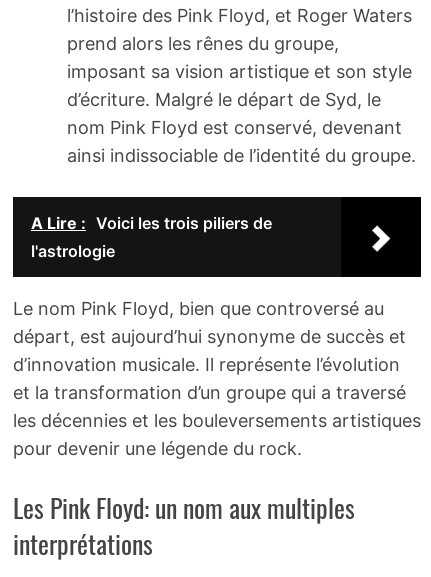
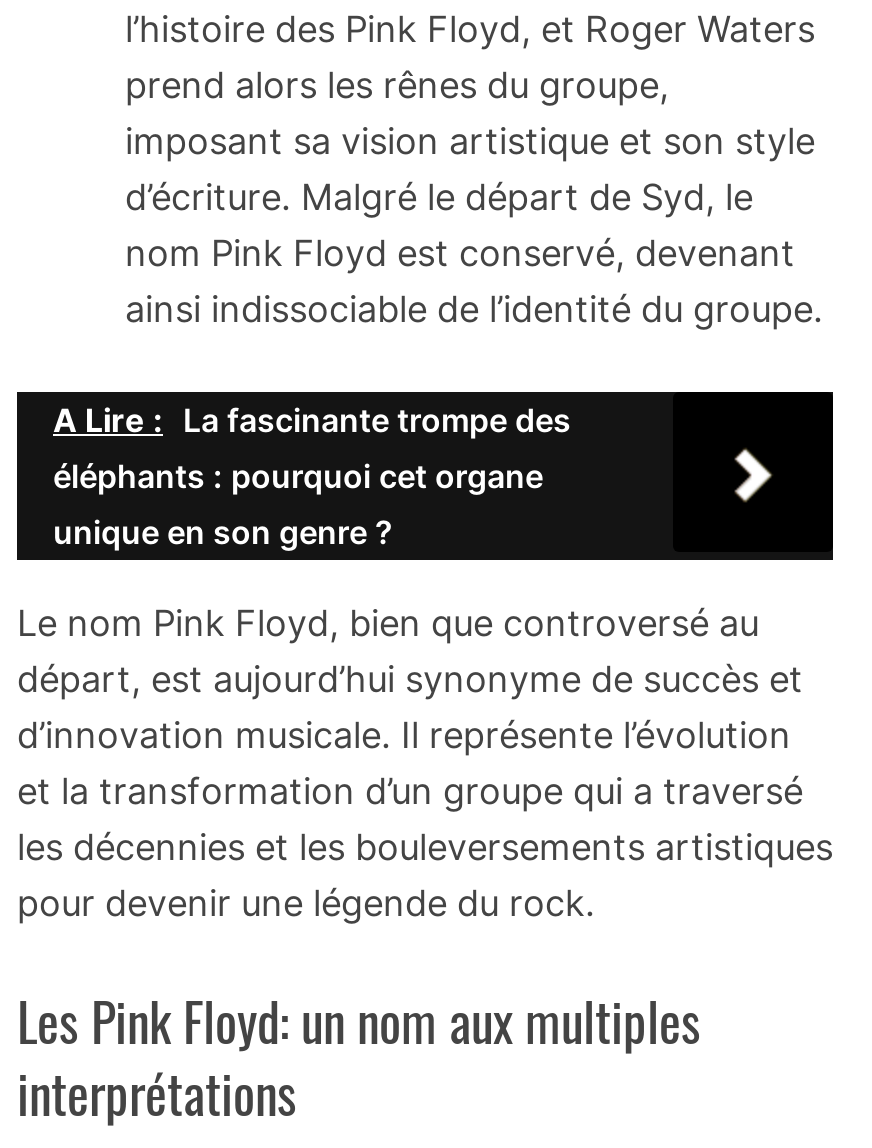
- A Lire : Voici les trois piliers de
- l'astrologie
+ A Lire : La fascinante trompe des
+ éléphants : pourquoi cet organe
+ unique en son genre ?
